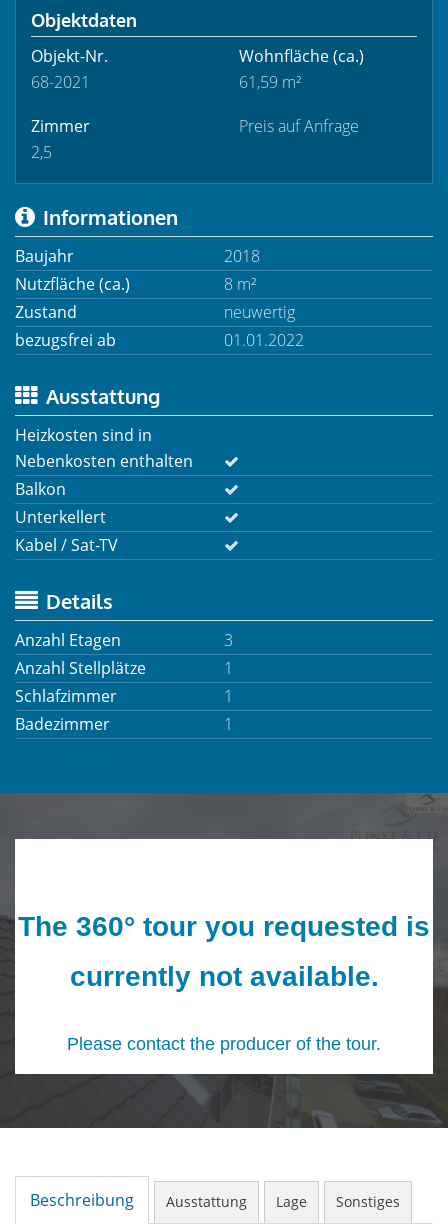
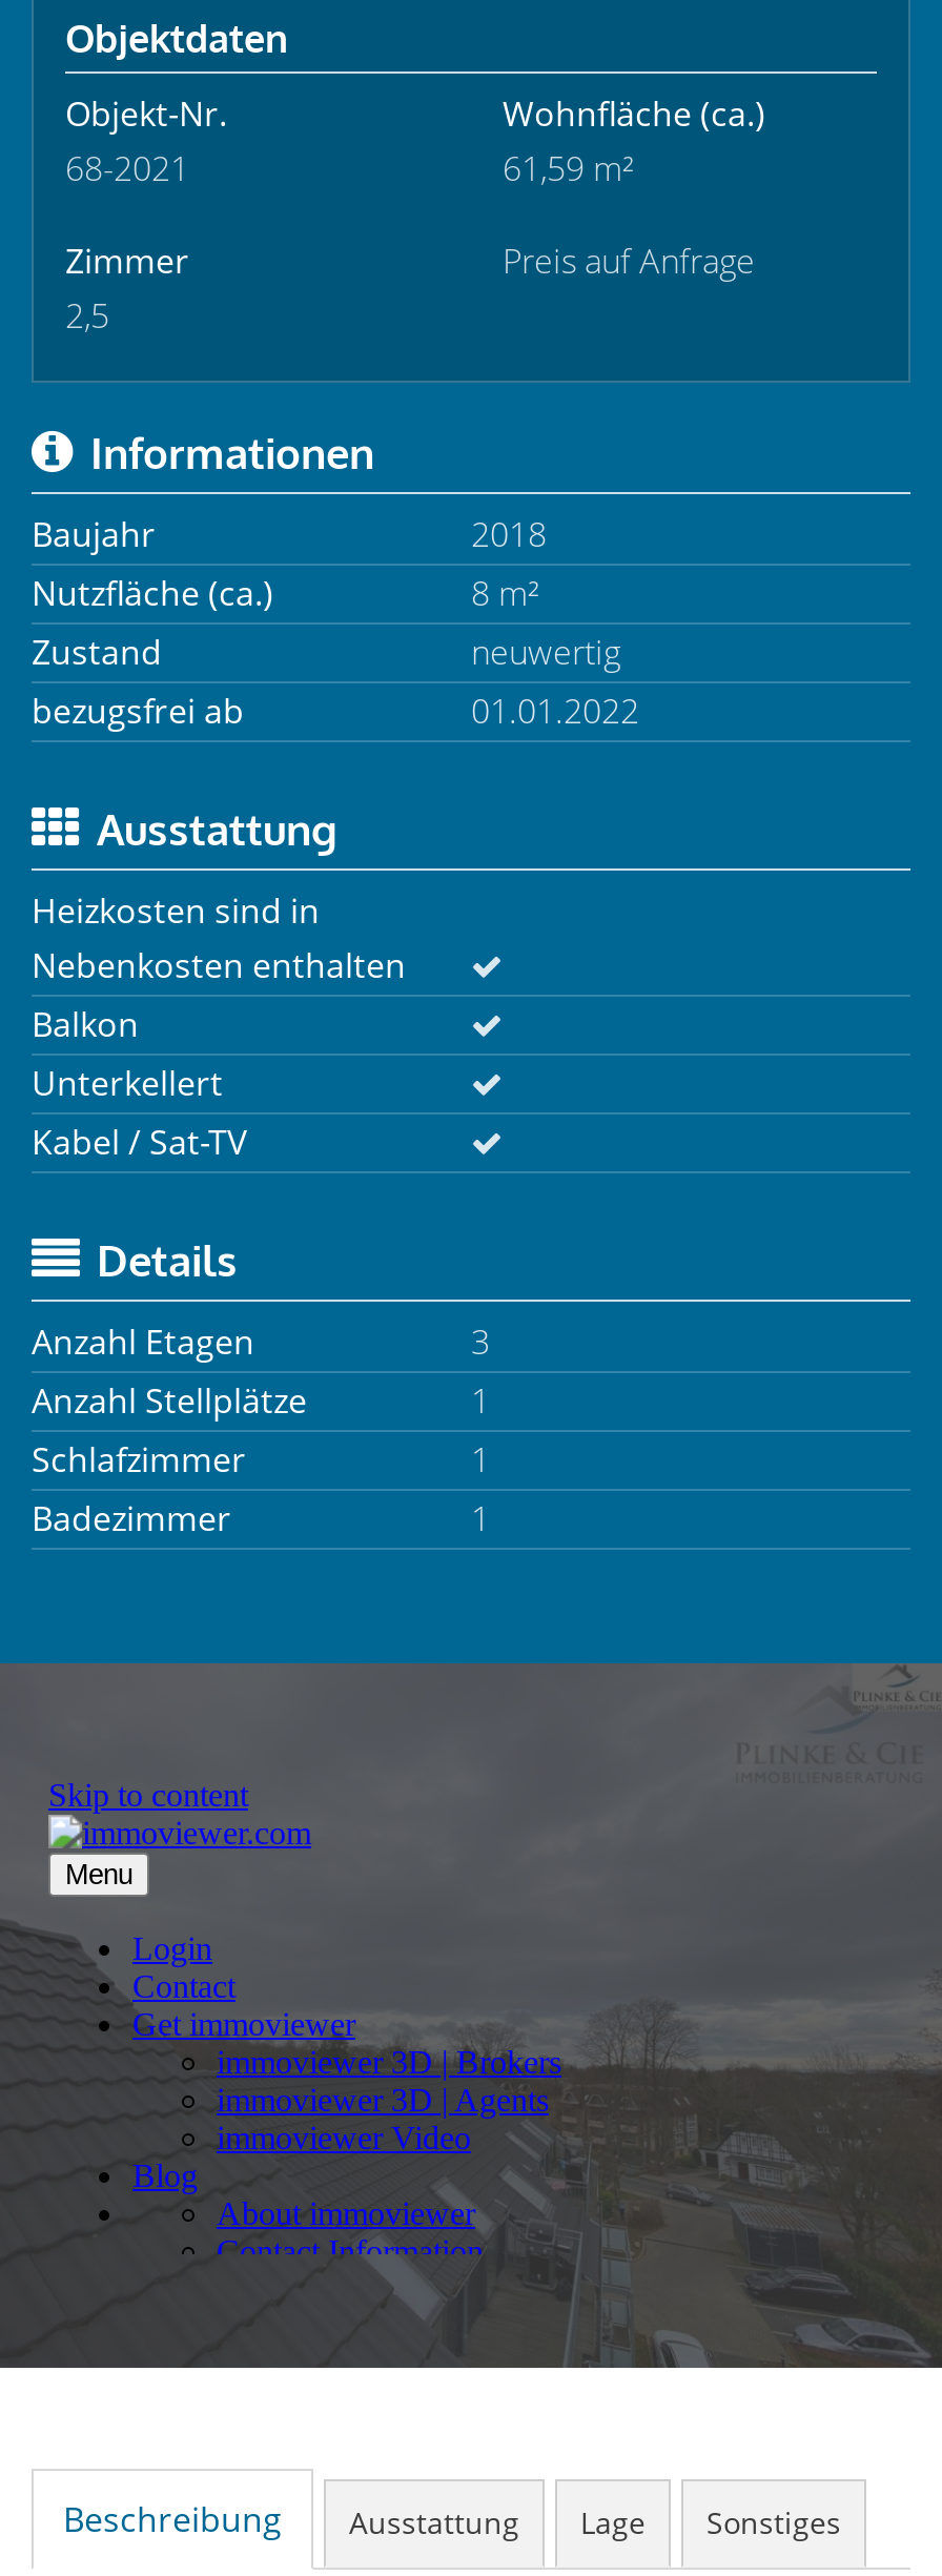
- [image]
+ [image]
